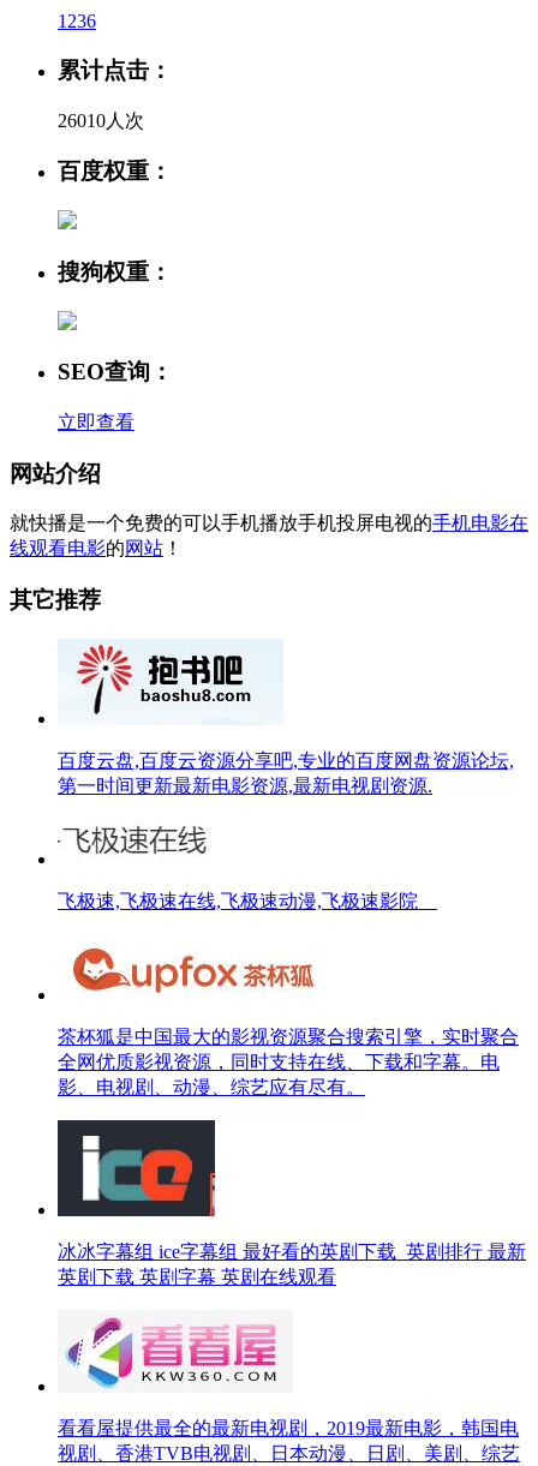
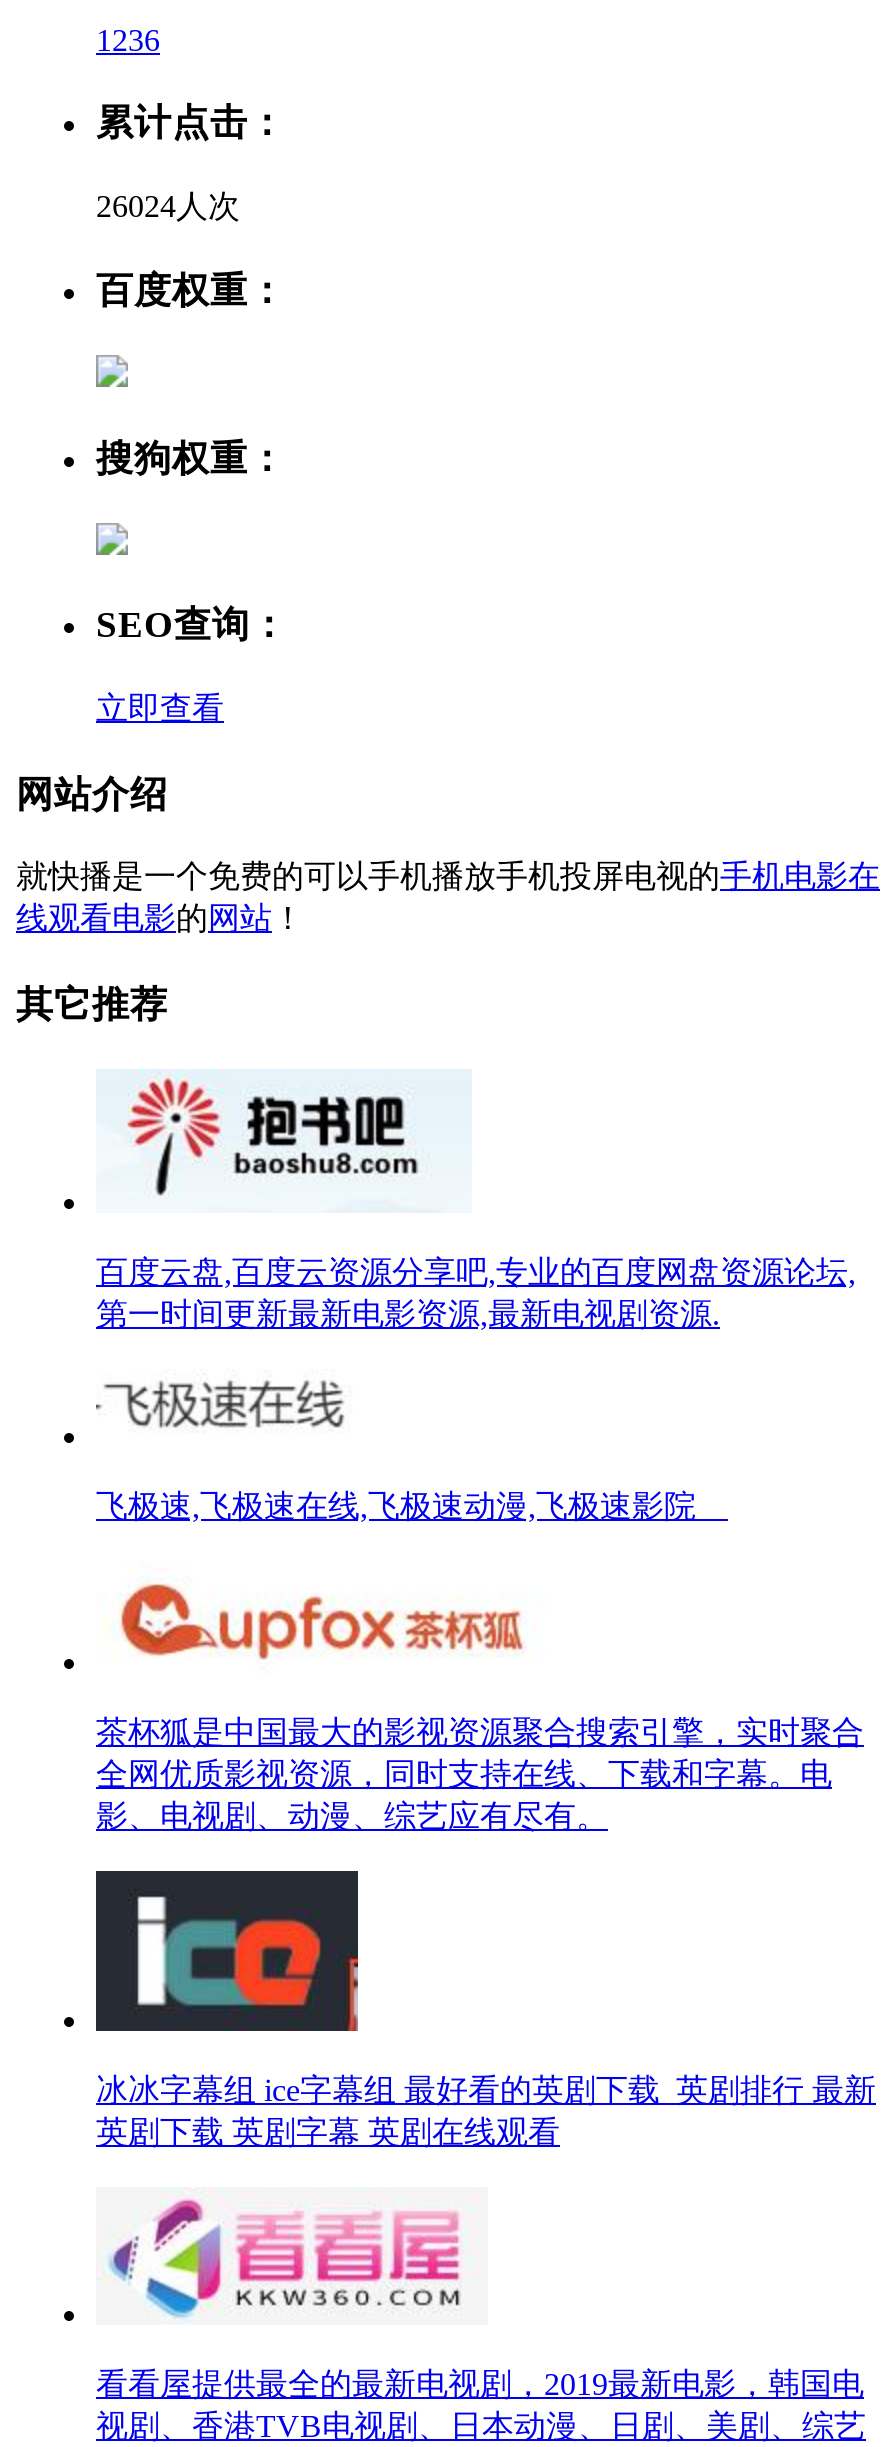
- 26010人次
+ 26024人次
